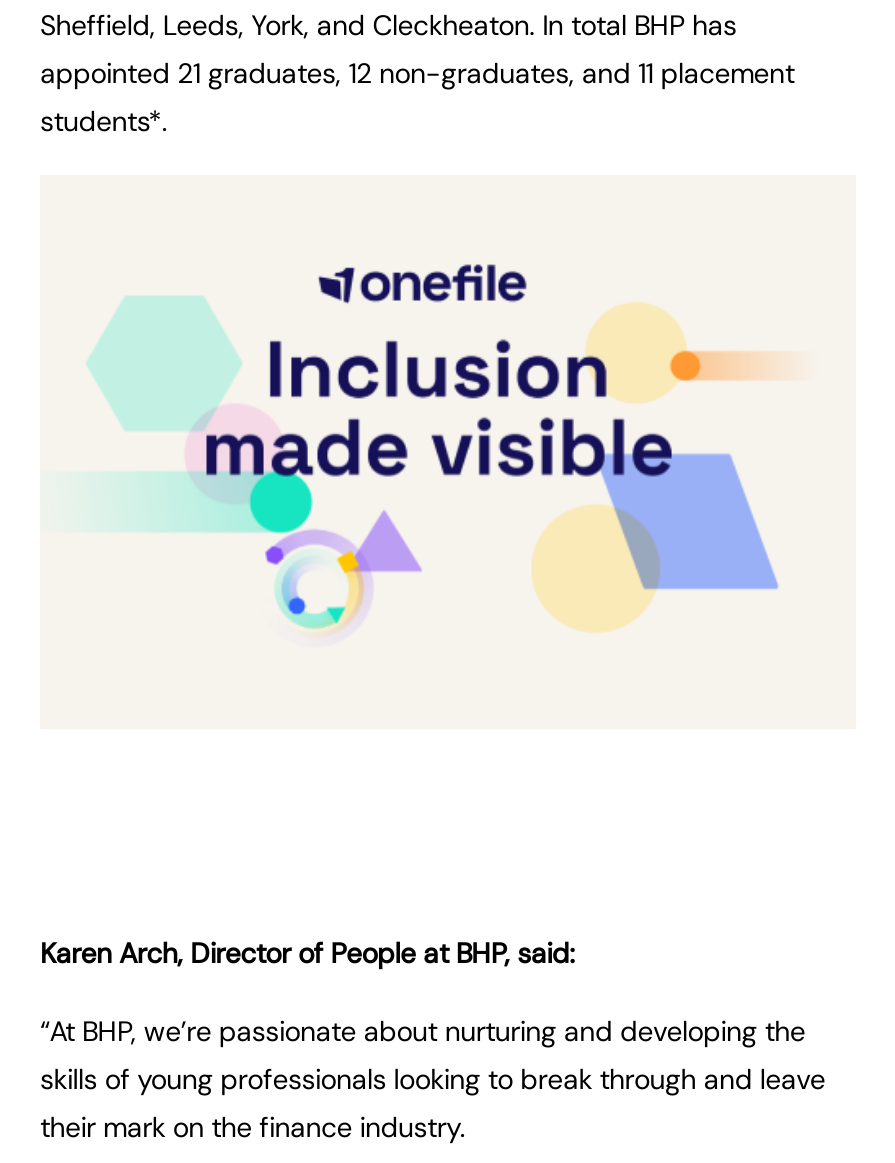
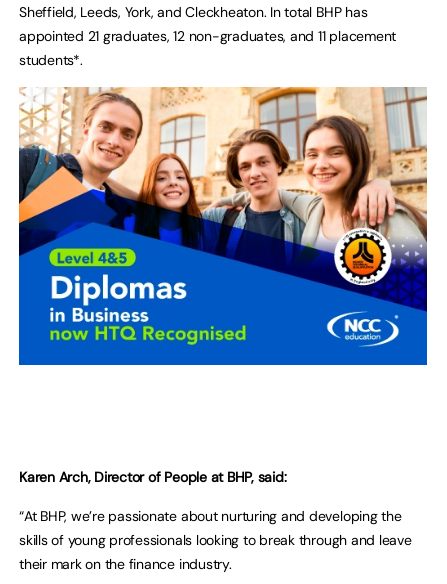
- [image]
+ [image]
